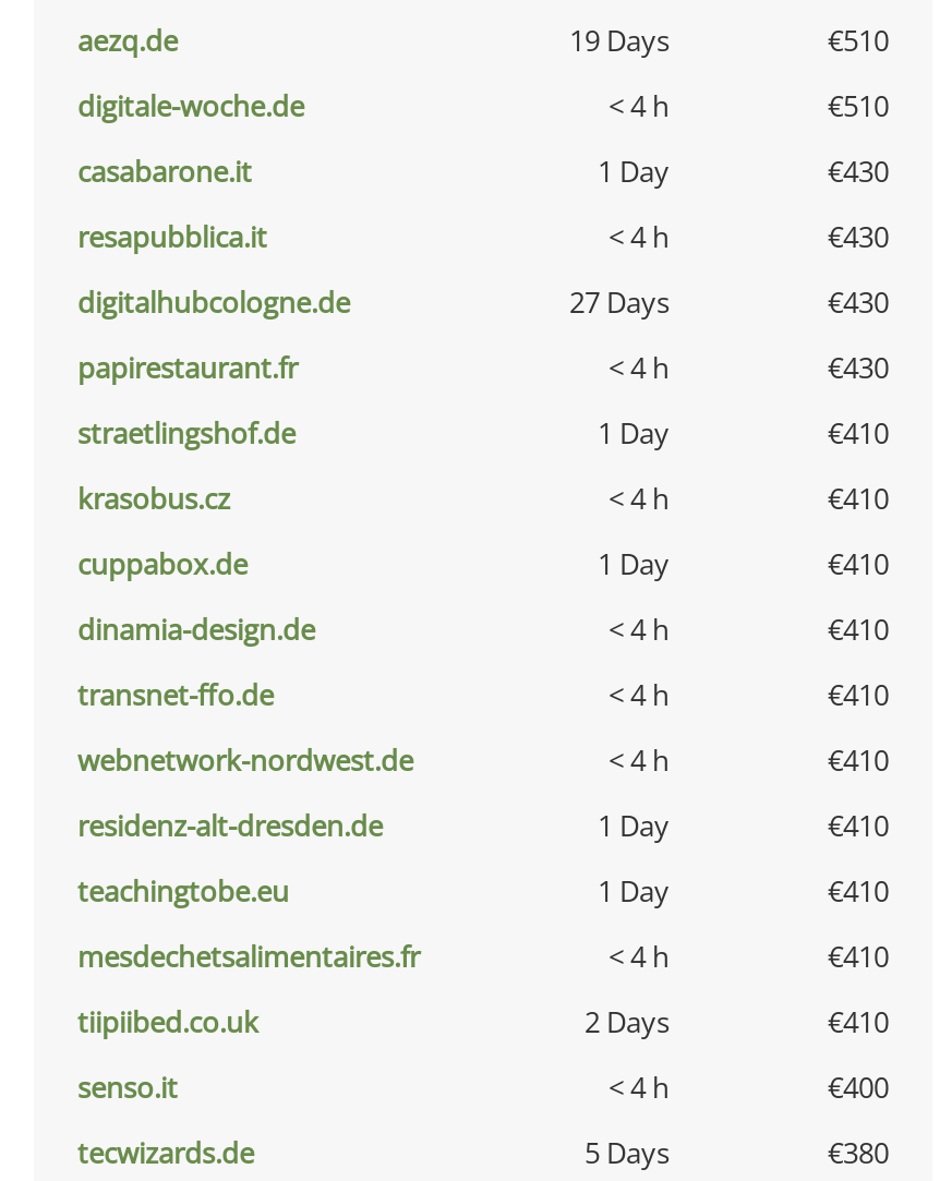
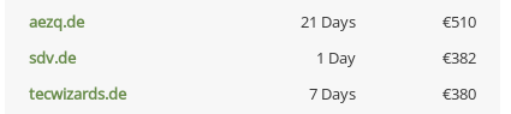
- 19 Days
+ 21 Days

- digitale-woche.de
- < 4 h
- €510
- casabarone.it
+ sdv.de

- €430
- resapubblica.it
- < 4 h
- €430
- digitalhubcologne.de
- 27 Days
- €430
- papirestaurant.fr
- < 4 h
- €430
- straetlingshof.de
- 1 Day
- €410
- krasobus.cz
- < 4 h
- €410
- cuppabox.de
- 1 Day
- €410
- dinamia-design.de
- < 4 h
- €410
- transnet-ffo.de
- < 4 h
- €410
- webnetwork-nordwest.de
- < 4 h
- €410
- residenz-alt-dresden.de
- 1 Day
- €410
- teachingtobe.eu
- 1 Day
- €410
- mesdechetsalimentaires.fr
- < 4 h
- €410
- tiipiibed.co.uk
- 2 Days
- €410
- senso.it
- < 4 h
- €400
+ €382

- 5 Days
+ 7 Days
